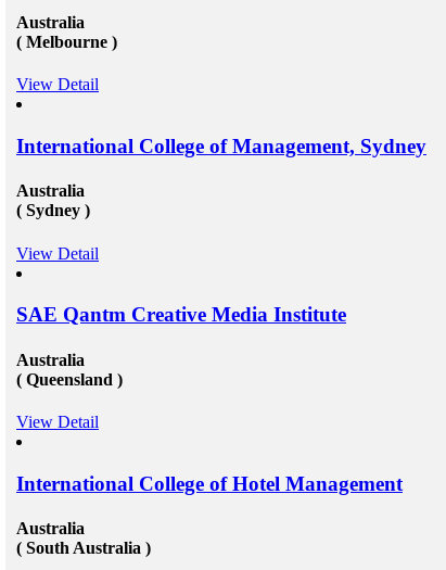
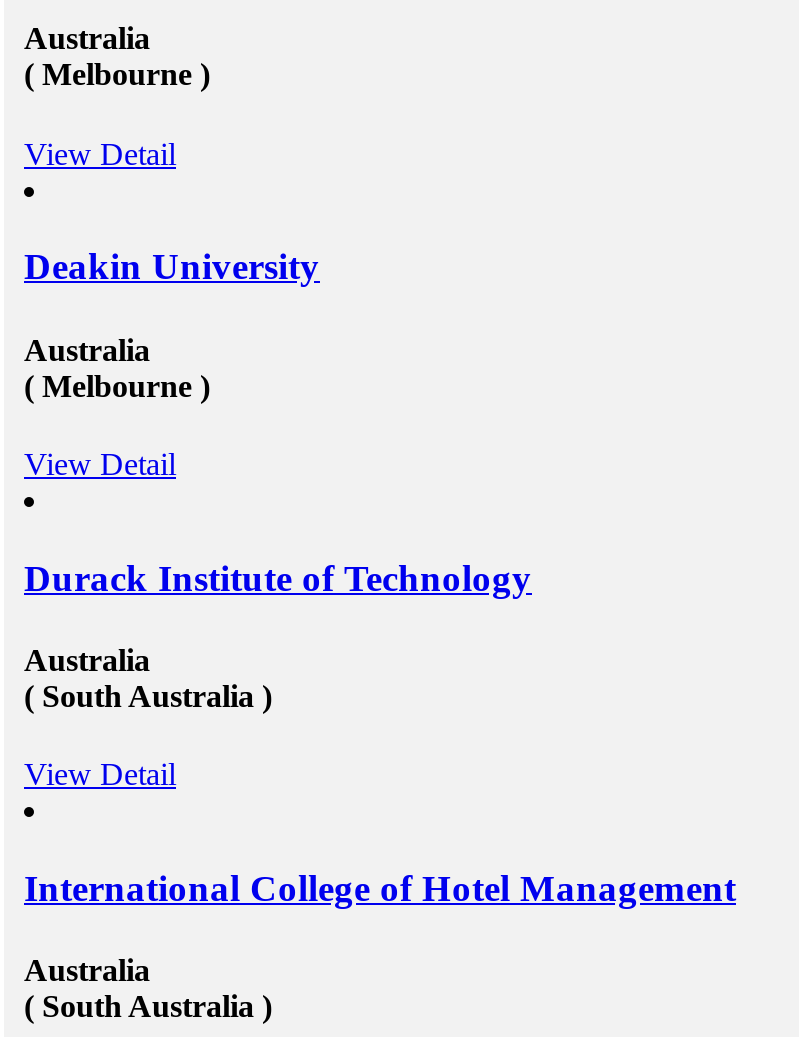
- International College of Management, Sydney
+ Deakin University

- ( Sydney )
+ ( Melbourne )

- SAE Qantm Creative Media Institute
+ Durack Institute of Technology

- ( Queensland )
+ ( South Australia )
